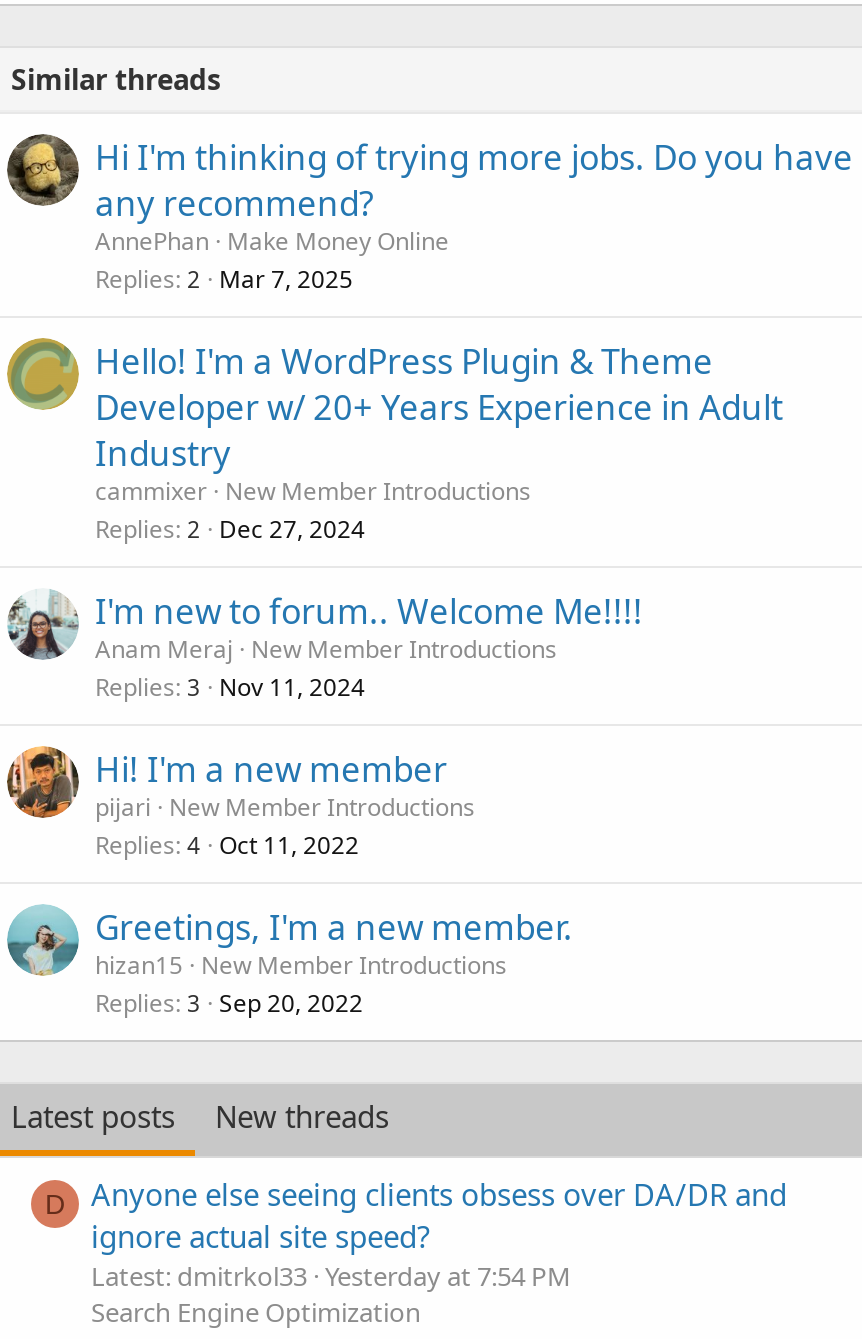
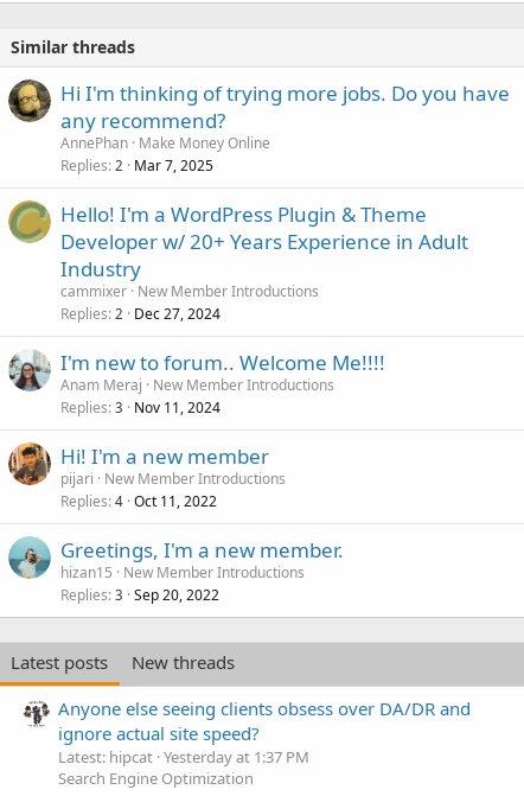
- D

- Latest: dmitrkol33 Yesterday at 7:54 PM
+ Latest: hipcat Yesterday at 1:37 PM
